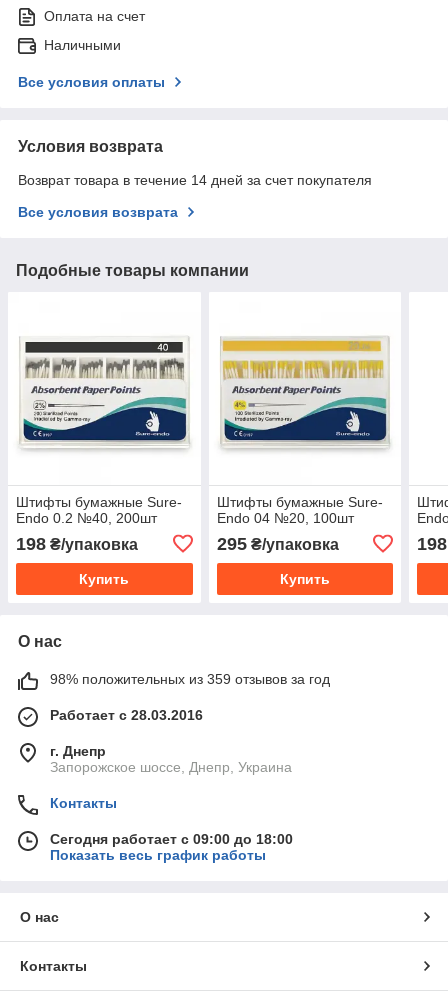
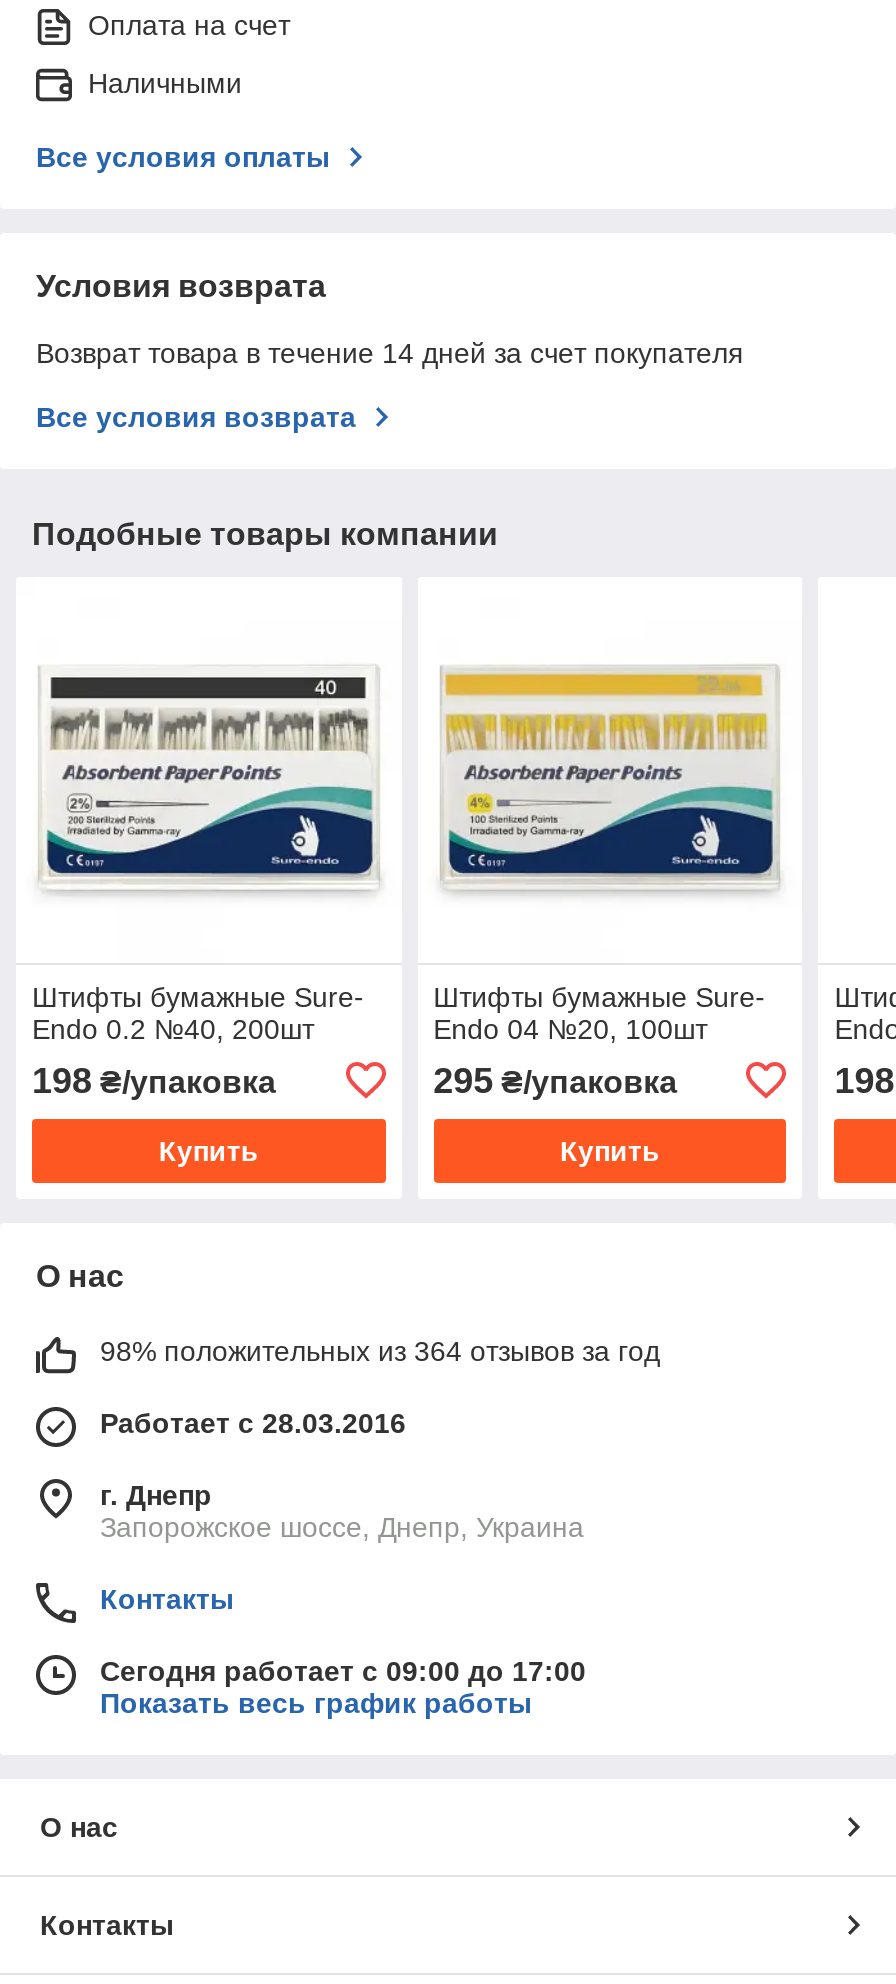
- 98% положительных из 359 отзывов за год
+ 98% положительных из 364 отзывов за год

- Сегодня работает с 09:00 до 18:00
+ Сегодня работает с 09:00 до 17:00
